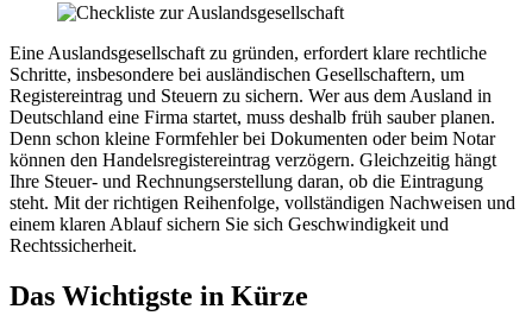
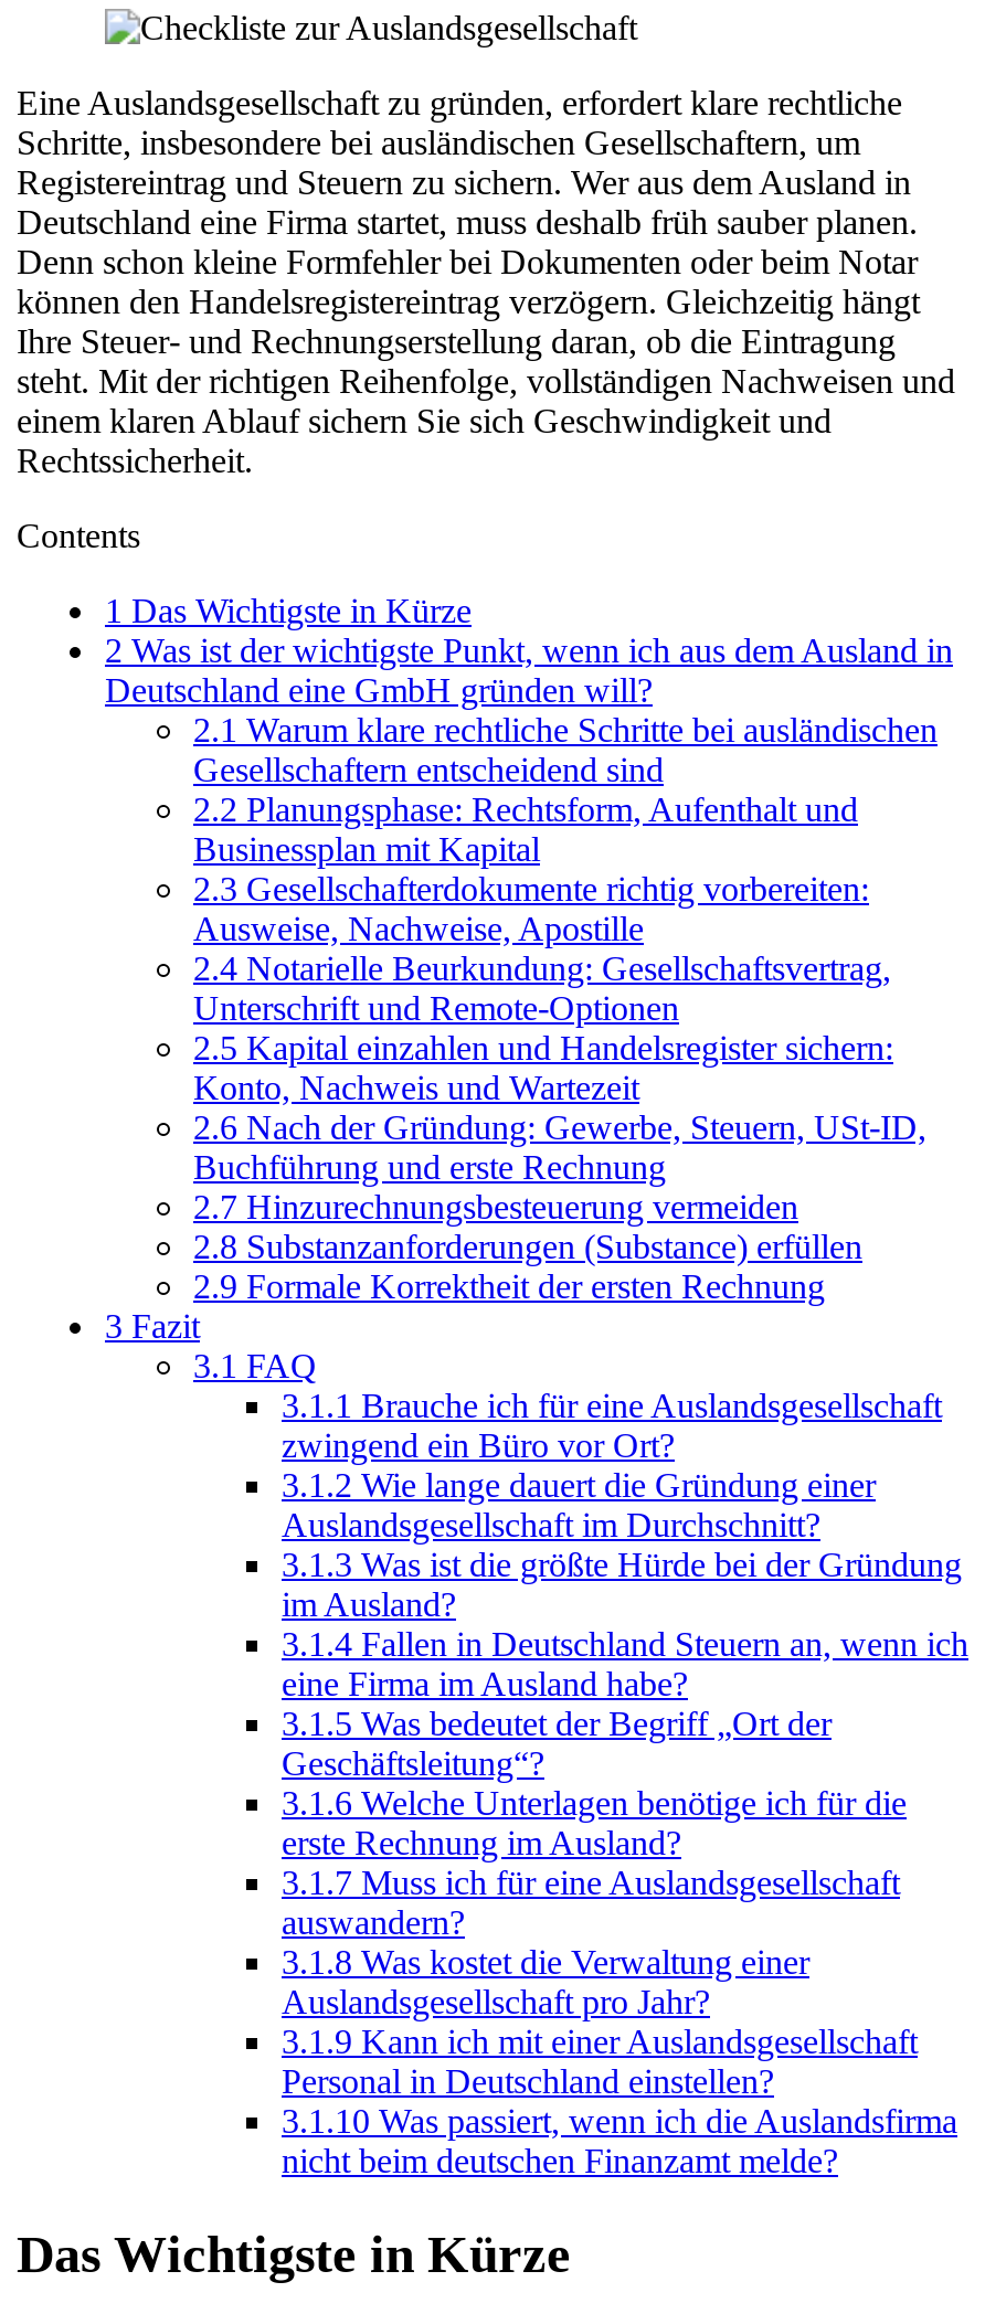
+ Contents
+ 1 Das Wichtigste in Kürze
+ 2 Was ist der wichtigste Punkt, wenn ich aus dem Ausland in
+ Deutschland eine GmbH gründen will?
+ 2.1 Warum klare rechtliche Schritte bei ausländischen
+ Gesellschaftern entscheidend sind
+ 2.2 Planungsphase: Rechtsform, Aufenthalt und
+ Businessplan mit Kapital
+ 2.3 Gesellschafterdokumente richtig vorbereiten:
+ Ausweise, Nachweise, Apostille
+ 2.4 Notarielle Beurkundung: Gesellschaftsvertrag,
+ Unterschrift und Remote-Optionen
+ 2.5 Kapital einzahlen und Handelsregister sichern:
+ Konto, Nachweis und Wartezeit
+ 2.6 Nach der Gründung: Gewerbe, Steuern, USt-ID,
+ Buchführung und erste Rechnung
+ 2.7 Hinzurechnungsbesteuerung vermeiden
+ 2.8 Substanzanforderungen (Substance) erfüllen
+ 2.9 Formale Korrektheit der ersten Rechnung
+ 3 Fazit
+ 3.1 FAQ
+ 3.1.1 Brauche ich für eine Auslandsgesellschaft
+ zwingend ein Büro vor Ort?
+ 3.1.2Wie lange dauert die Gründung einer
+ Auslandsgesellschaft im Durchschnitt?
+ 3.1.3 Was ist die größte Hürde bei der Gründung
+ im Ausland?
+ 3.1.4 Fallen in Deutschland Steuern an, wenn ich
+ eine Firma im Ausland habe?
+ 3.1.5 Was bedeutet der Begriff „Ort der
+ Geschäftsleitung“?
+ 3.1.6 Welche Unterlagen benötige ich für die
+ erste Rechnung im Ausland?
+ 3.1.7 Muss ich für eine Auslandsgesellschaft
+ auswandern?
+ 3.1.8 Was kostet die Verwaltung einer
+ Auslandsgesellschaft pro Jahr?
+ 3.1.9 Kann ich mit einer Auslandsgesellschaft
+ Personal in Deutschland einstellen?
+ 3.1.10 Was passiert, wenn ich die Auslandsfirma
+ nicht beim deutschen Finanzamt melde?
